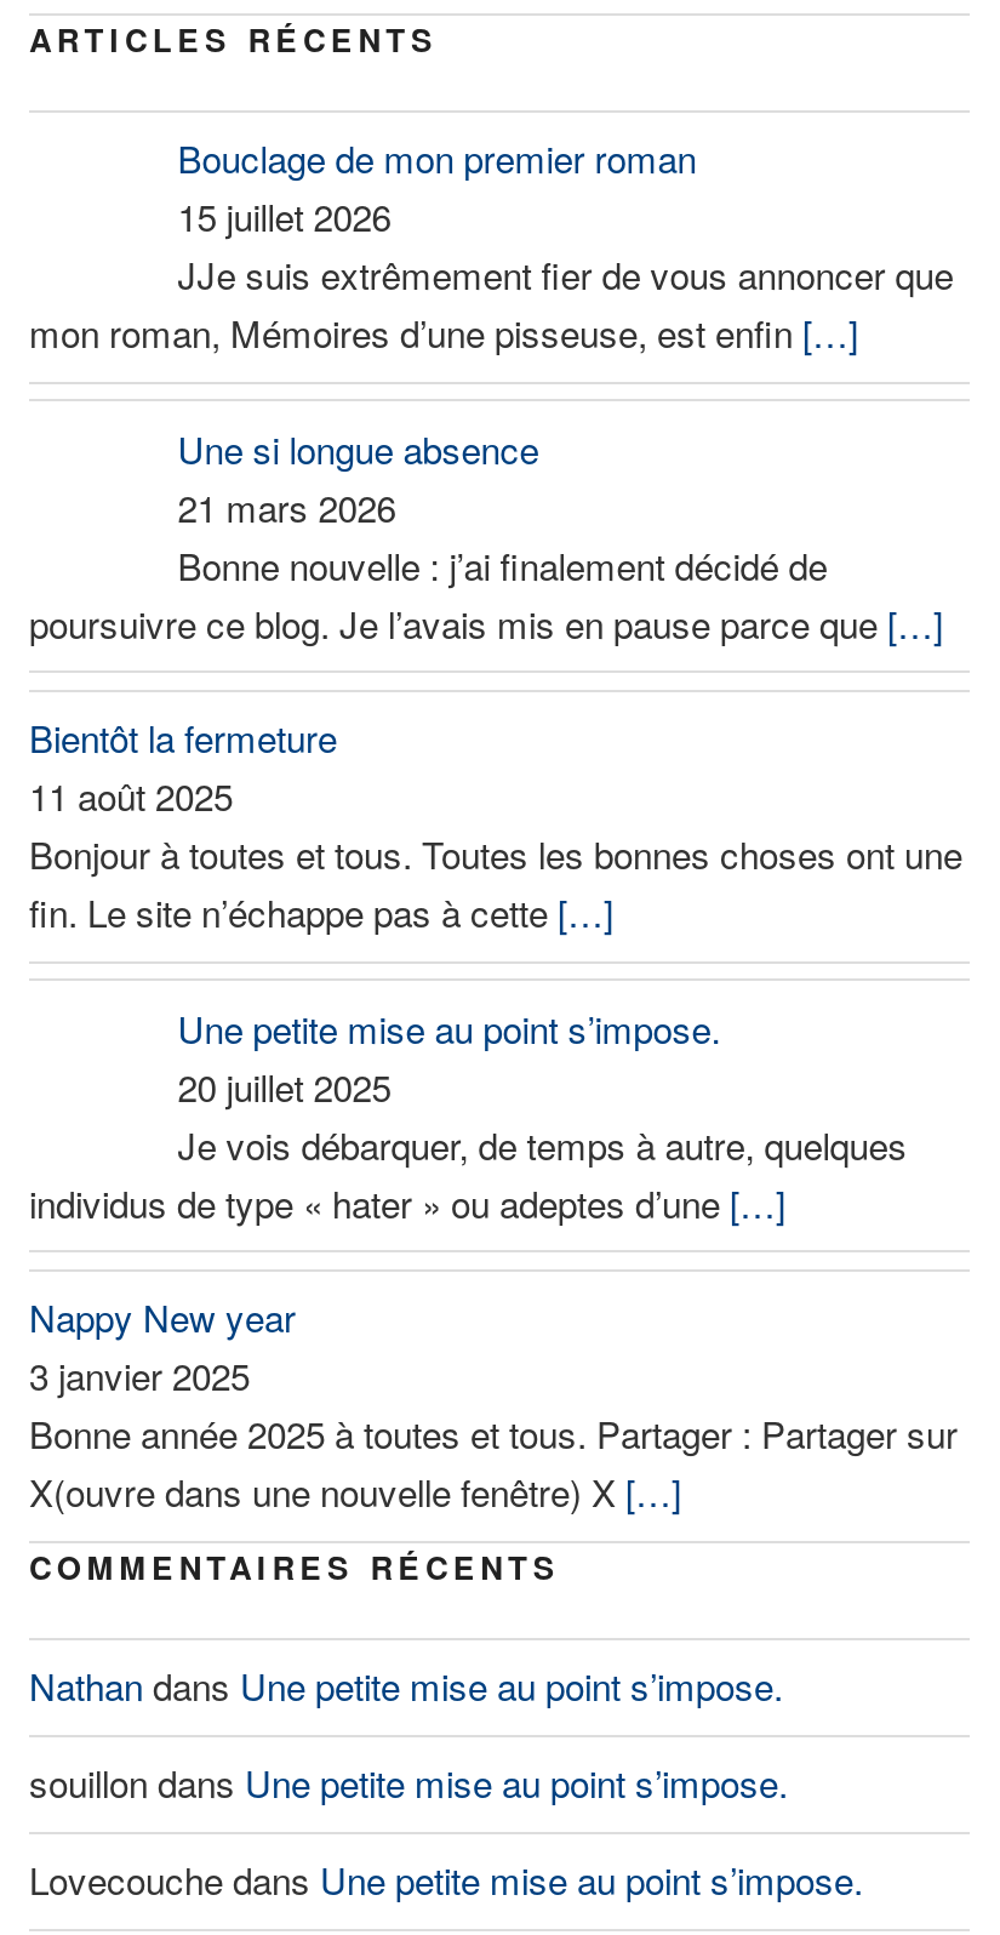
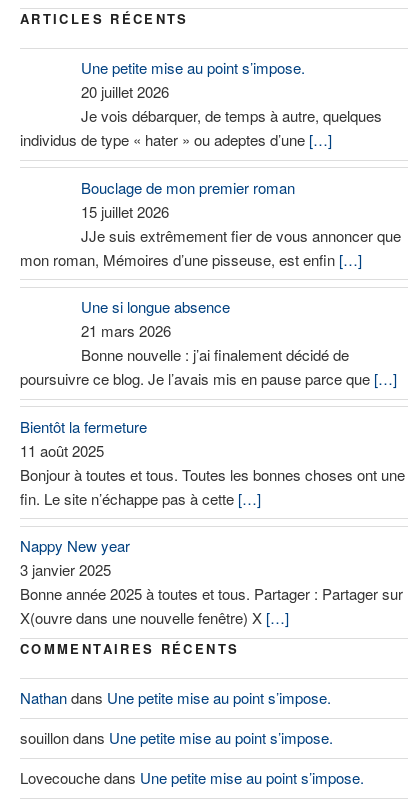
+ 20 juillet 2026

moved down: Bouclage de mon premier roman | 15 juillet 2026 | JJe suis extrêmement fier de vous annoncer que | ... | Bonjour à toutes et tous. Toutes les bonnes choses ont une | fin. Le site n’échappe pas à cette […]

moved up: Une petite mise au point s’impose.

- 20 juillet 2025

moved up: Je vois débarquer, de temps à autre, quelques | individus de type « hater » ou adeptes d’une […]
